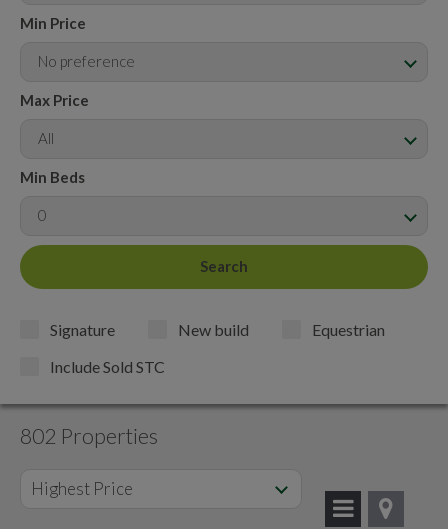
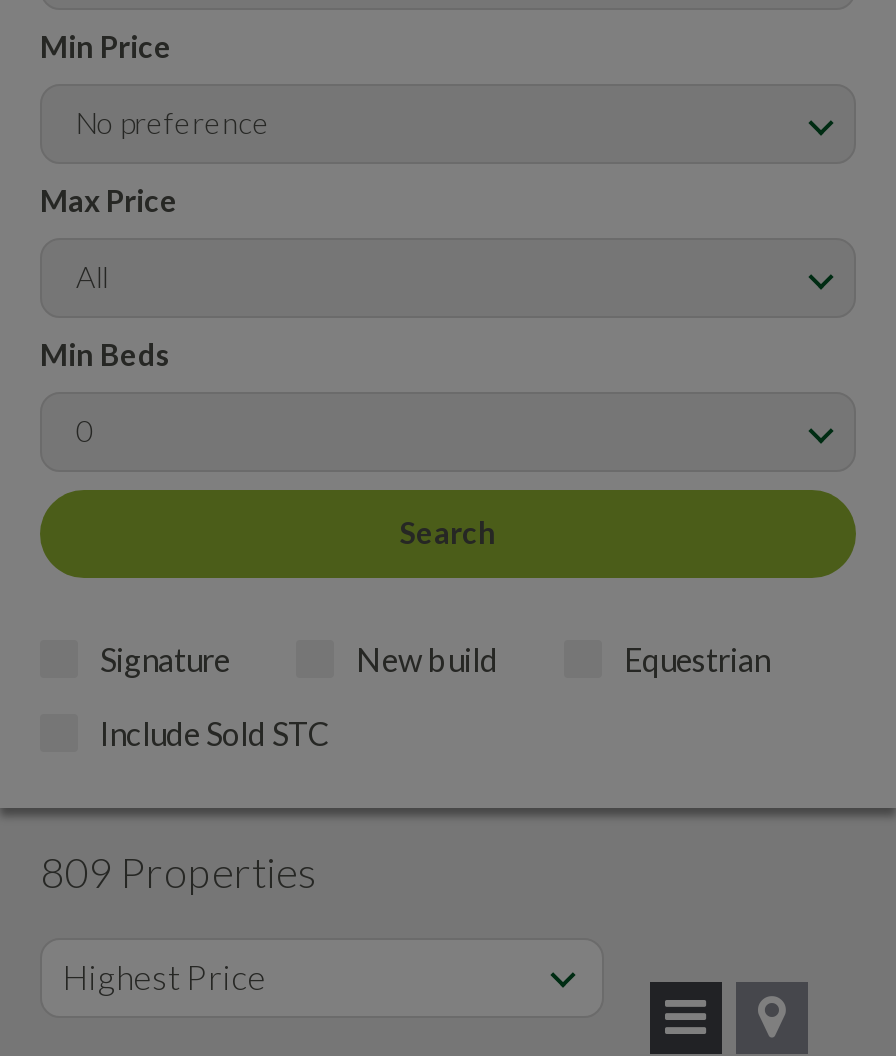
- 802 Properties
+ 809 Properties
